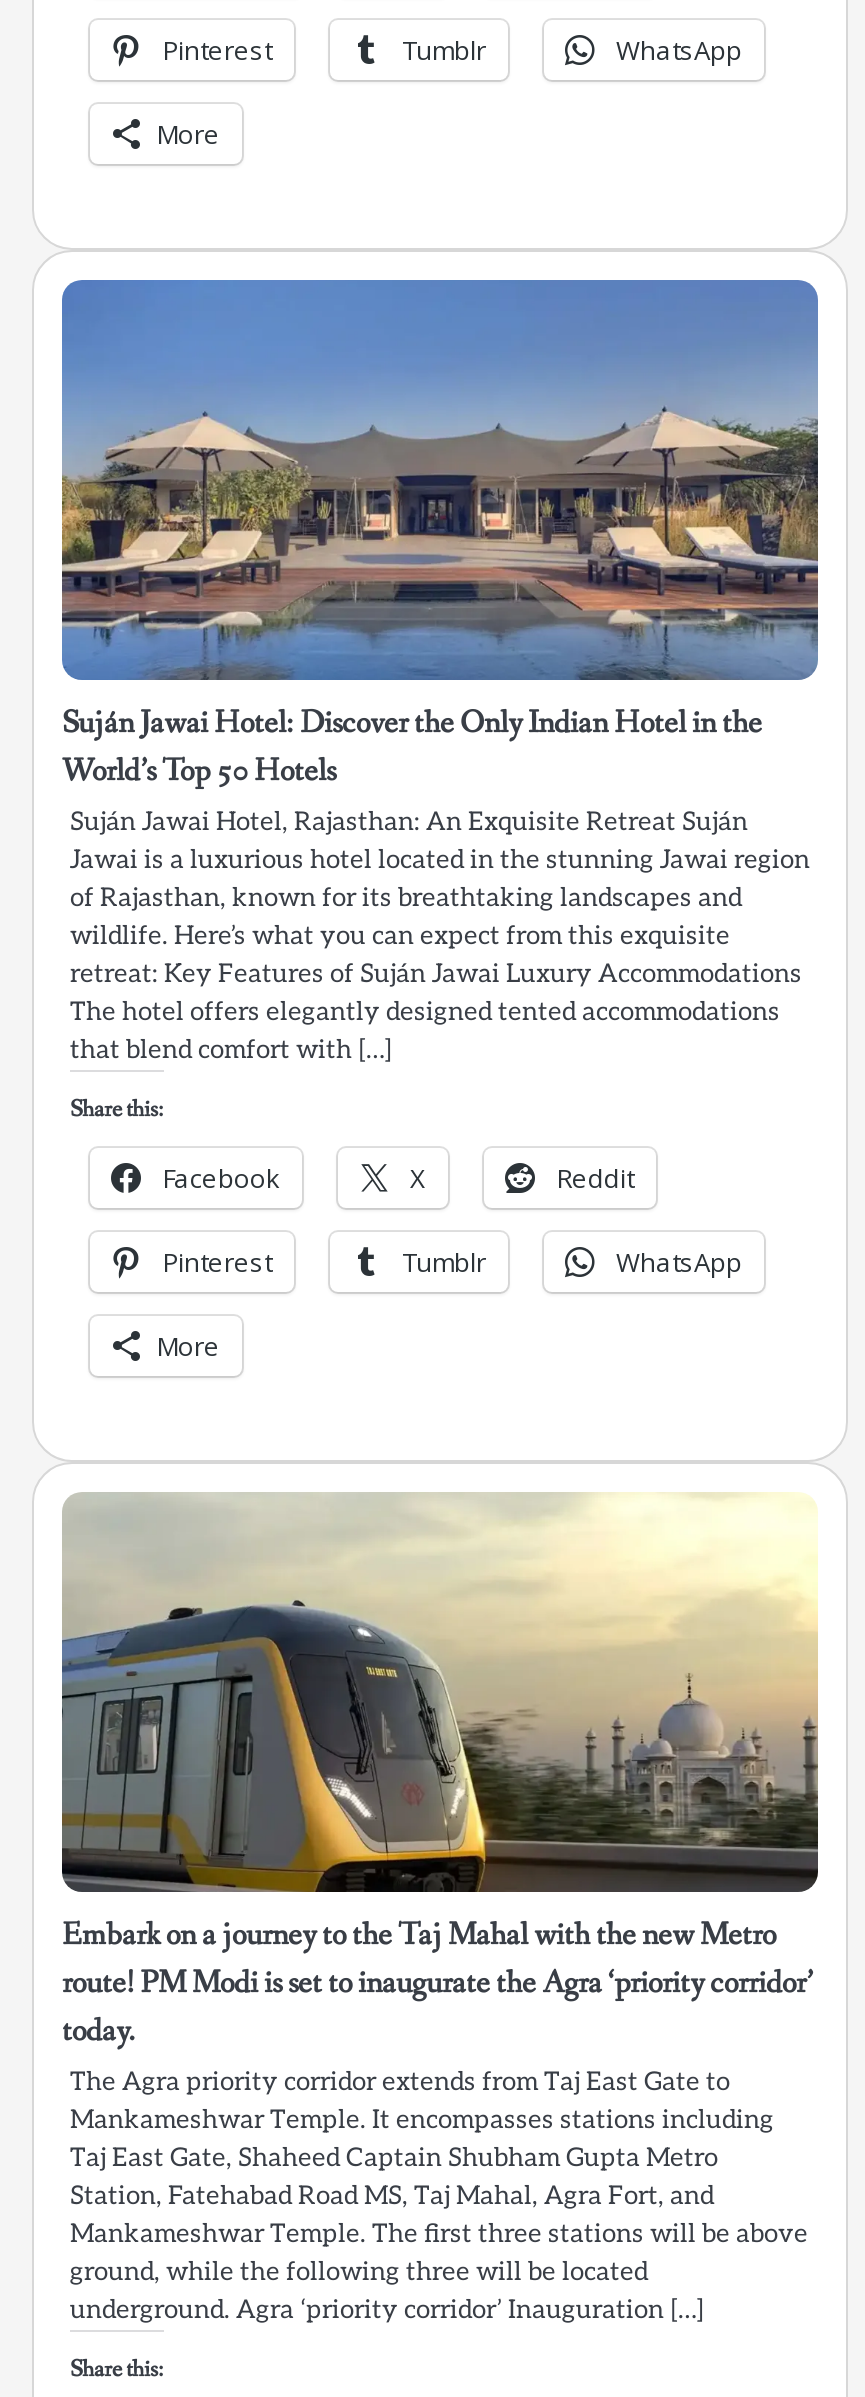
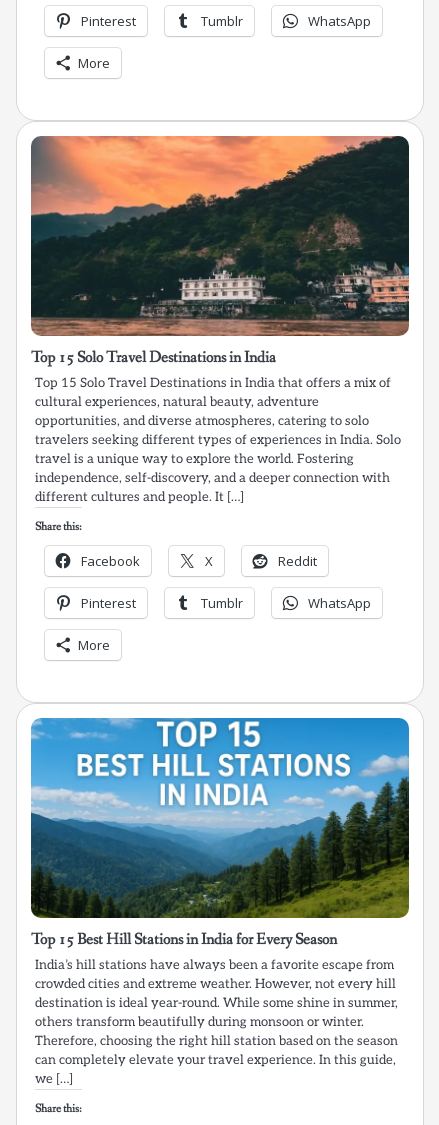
- [image]
- Suján Jawai Hotel: Discover the Only Indian Hotel in the
- World’s Top 50 Hotels
- Suján Jawai Hotel, Rajasthan: An Exquisite Retreat Suján
- Jawai is a luxurious hotel located in the stunning Jawai region
- of Rajasthan, known for its breathtaking landscapes and
- wildlife. Here’s what you can expect from this exquisite
- retreat: Key Features of Suján Jawai Luxury Accommodations
- The hotel offers elegantly designed tented accommodations
- that blend comfort with […]
+ [image]
+ Top 15 Solo Travel Destinations in India
+ Top 15 Solo Travel Destinations in India that offers a mix of
+ cultural experiences, natural beauty, adventure
+ opportunities, and diverse atmospheres, catering to solo
+ travelers seeking different types of experiences in India. Solo
+ travel is a unique way to explore the world. Fostering
+ independence, self-discovery, and a deeper connection with
+ different cultures and people. It […]

- [image]
- Embark on a journey to the Taj Mahal with the new Metro
- route! PM Modi is set to inaugurate the Agra ‘priority corridor’
- today.
- The Agra priority corridor extends from Taj East Gate to
- Mankameshwar Temple. It encompasses stations including
- Taj East Gate, Shaheed Captain Shubham Gupta Metro
- Station, Fatehabad Road MS, Taj Mahal, Agra Fort, and
- Mankameshwar Temple. The first three stations will be above
- ground, while the following three will be located
- underground. Agra ‘priority corridor’ Inauguration […]
+ [image]
+ Top 15 Best Hill Stations in India for Every Season
+ India’s hill stations have always been a favorite escape from
+ crowded cities and extreme weather. However, not every hill
+ destination is ideal year-round. While some shine in summer,
+ others transform beautifully during monsoon or winter.
+ Therefore, choosing the right hill station based on the season
+ can completely elevate your travel experience. In this guide,
+ we […]
